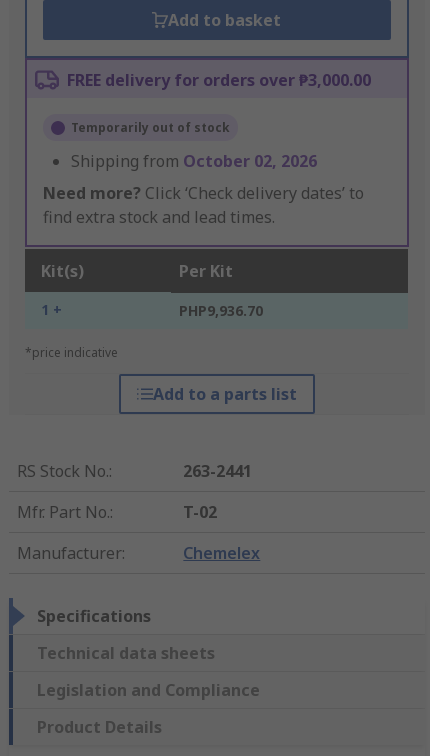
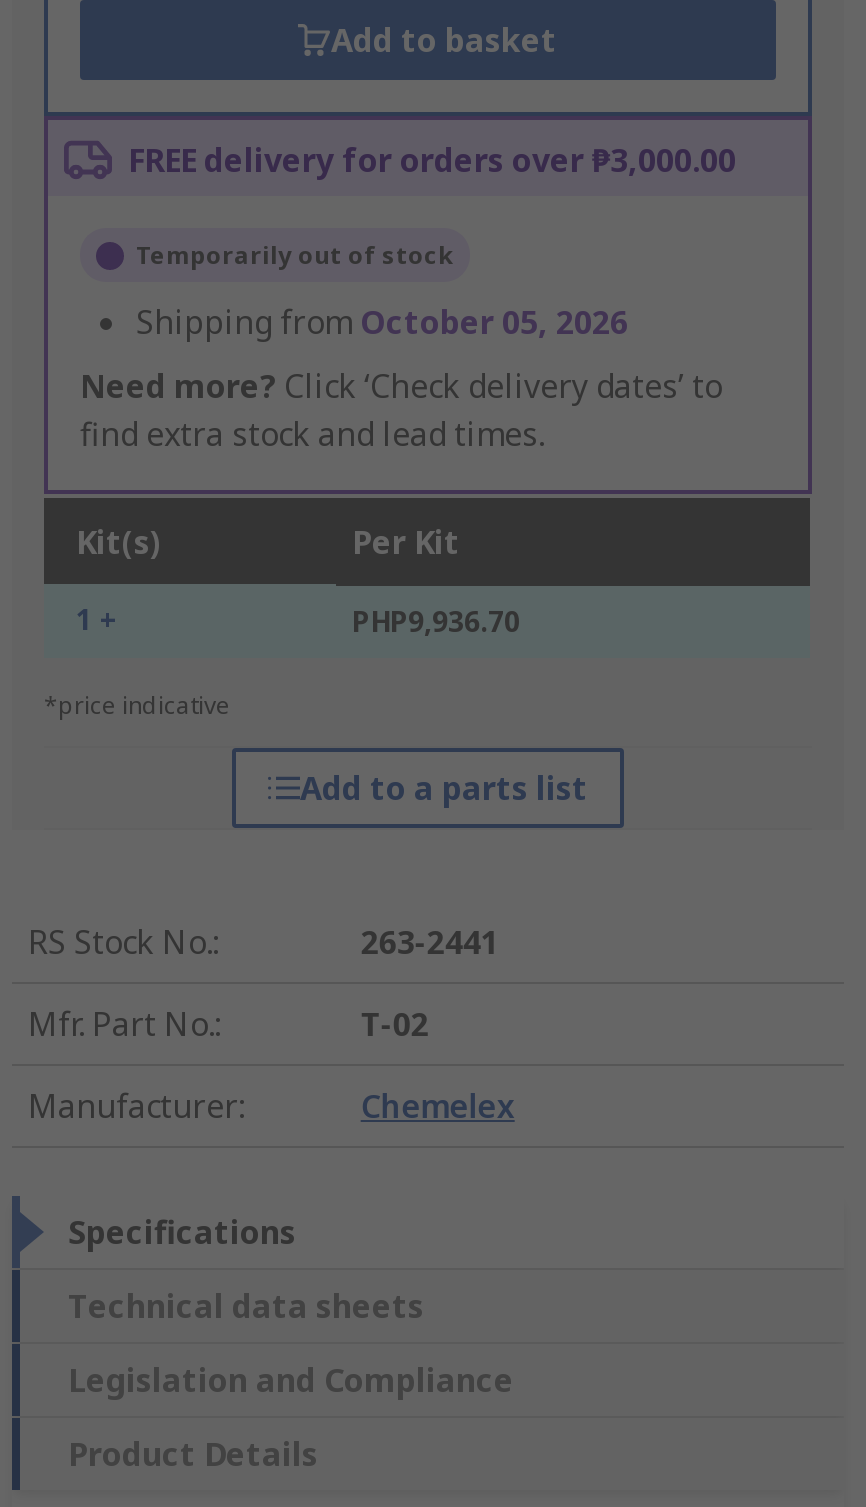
- Shipping from October 02, 2026
+ Shipping from October 05, 2026
